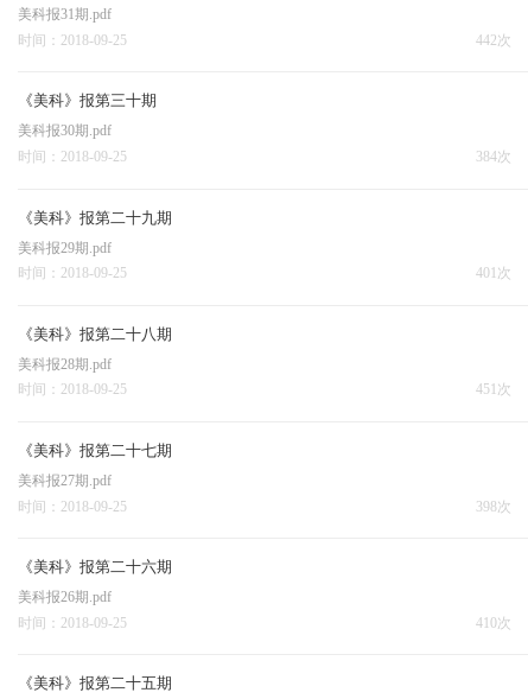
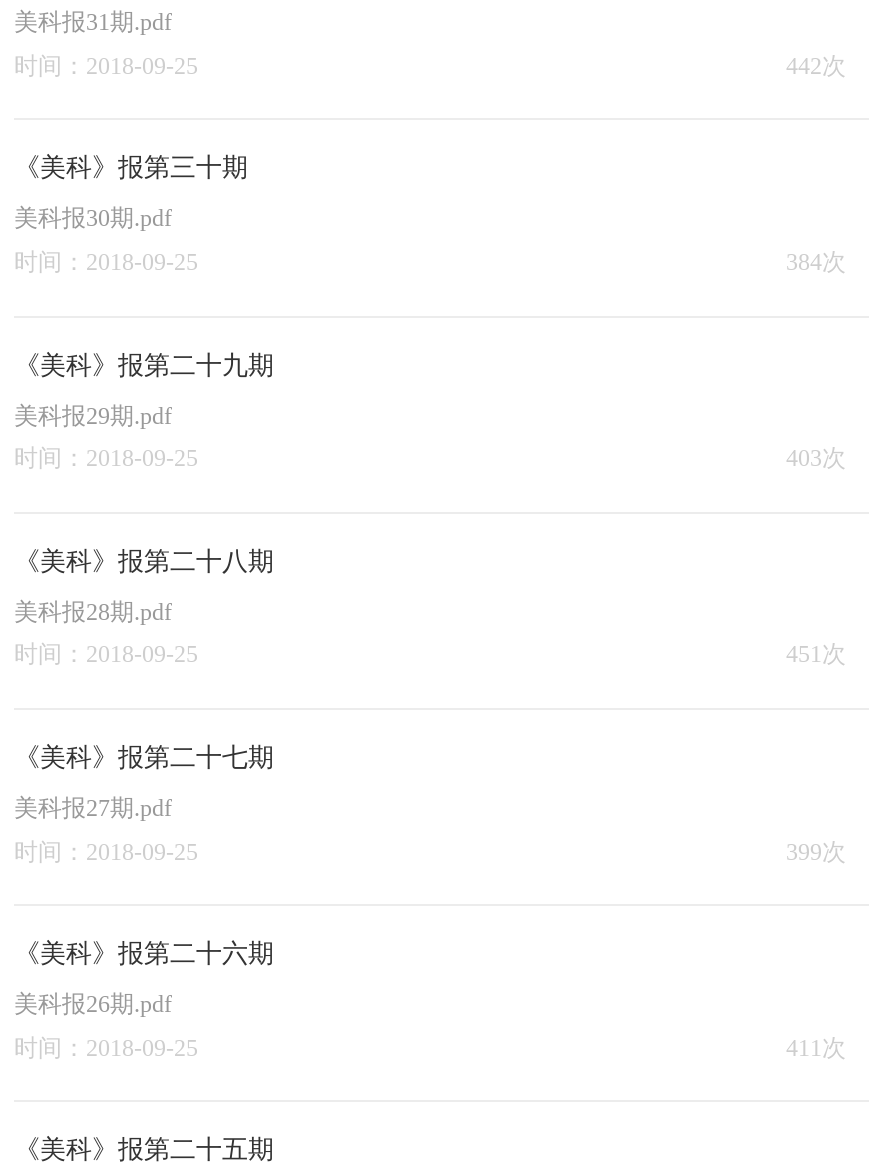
- 401次
+ 403次

- 398次
+ 399次

- 410次
+ 411次
